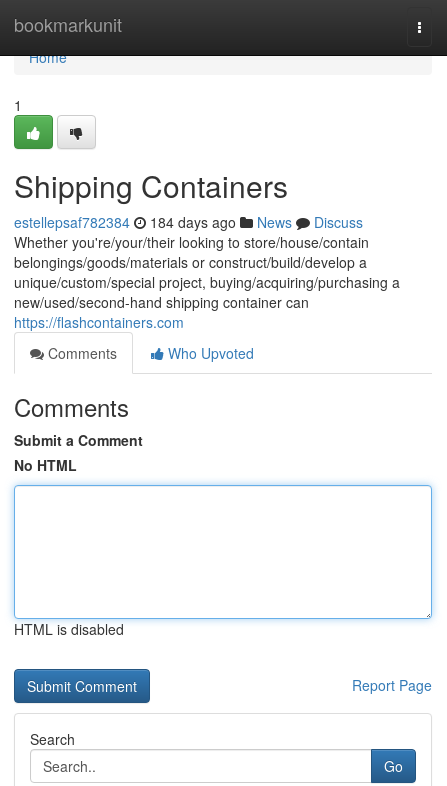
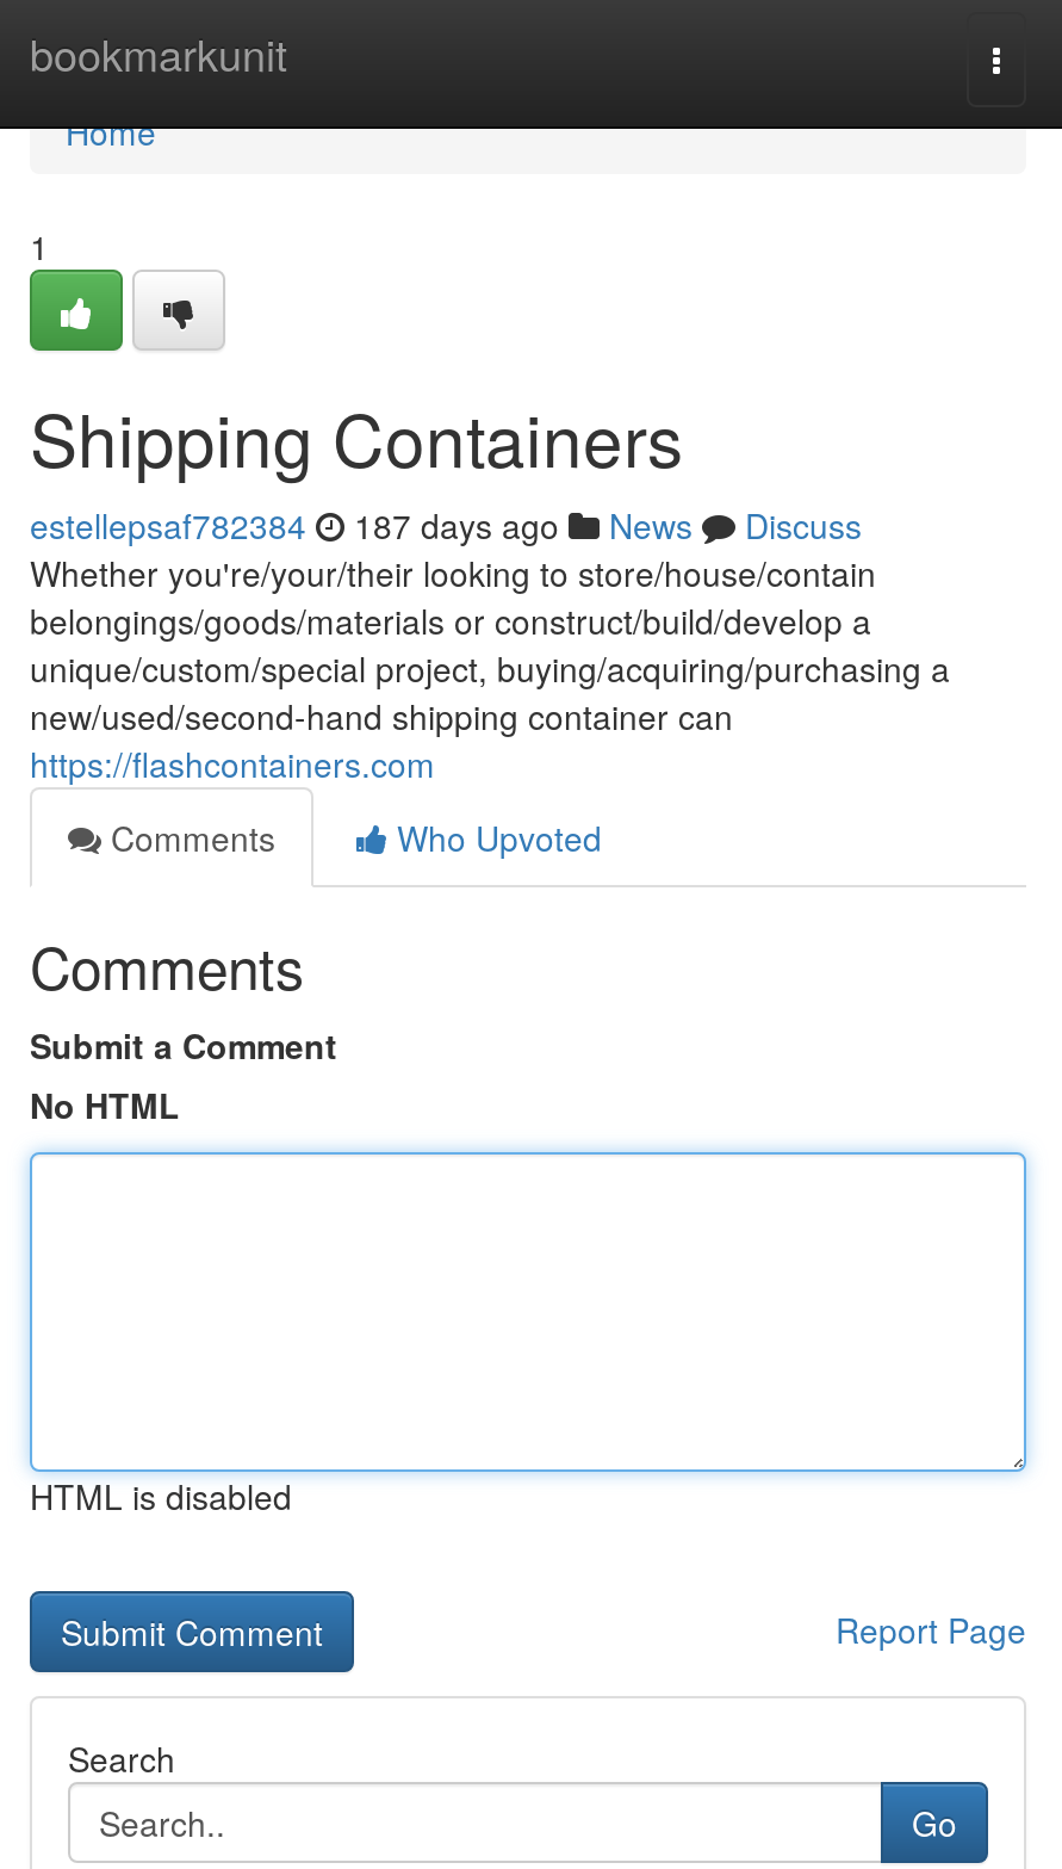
- estellepsaf782384 184 days ago News Discuss
+ estellepsaf782384 187 days ago News Discuss
